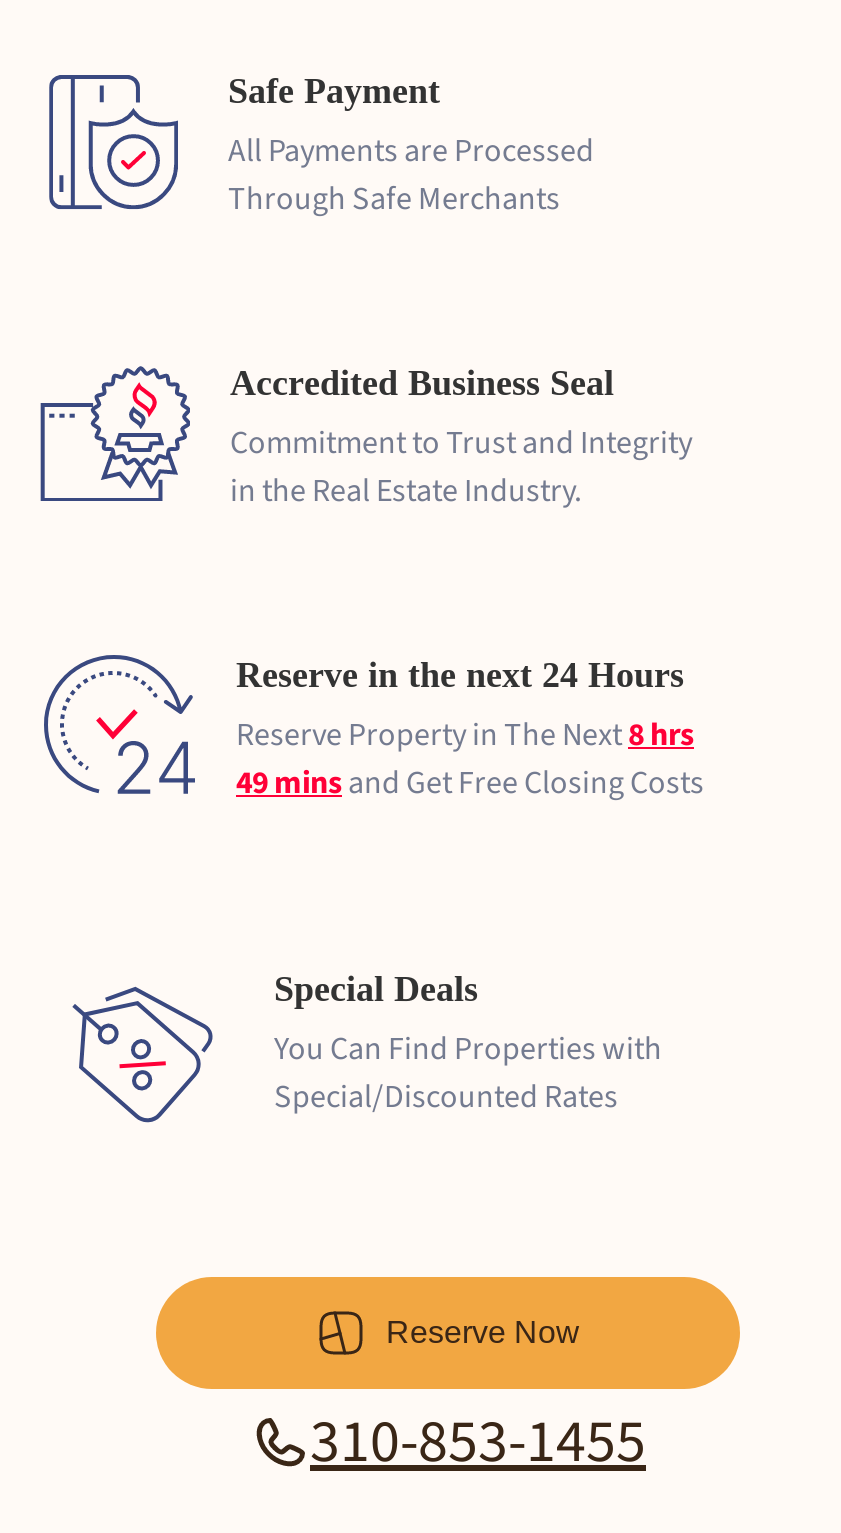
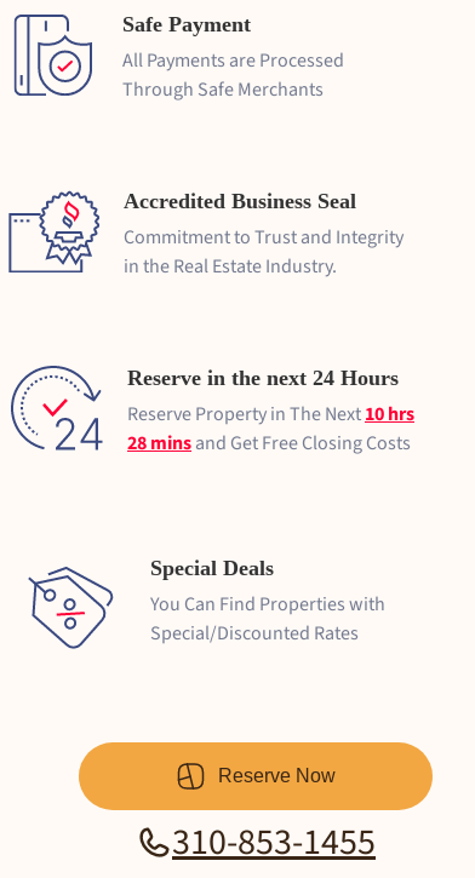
- Reserve Property in The Next8 hrs
+ Reserve Property in The Next10 hrs

- 49 mins and Get Free Closing Costs
+ 28 mins and Get Free Closing Costs
